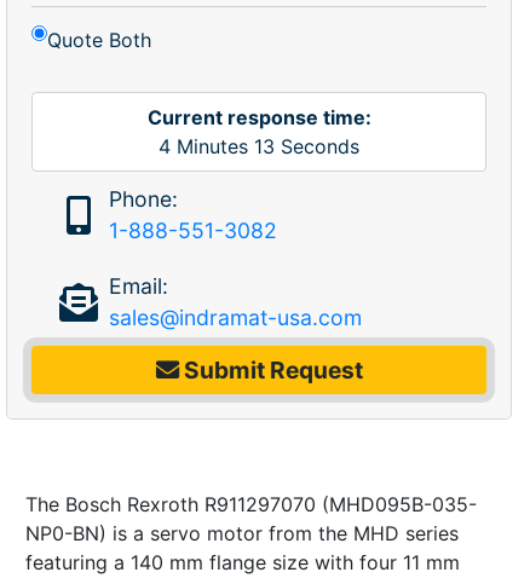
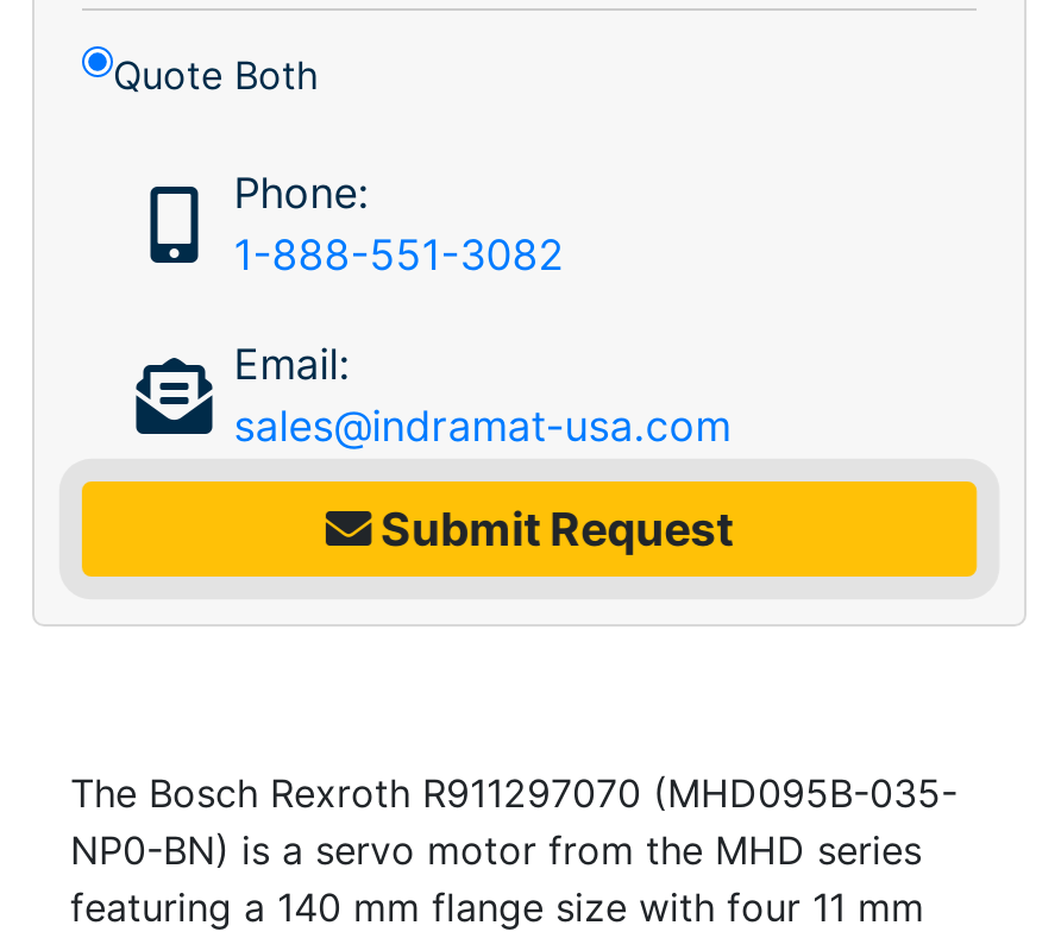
- Current response time:
- 4 Minutes 13 Seconds
